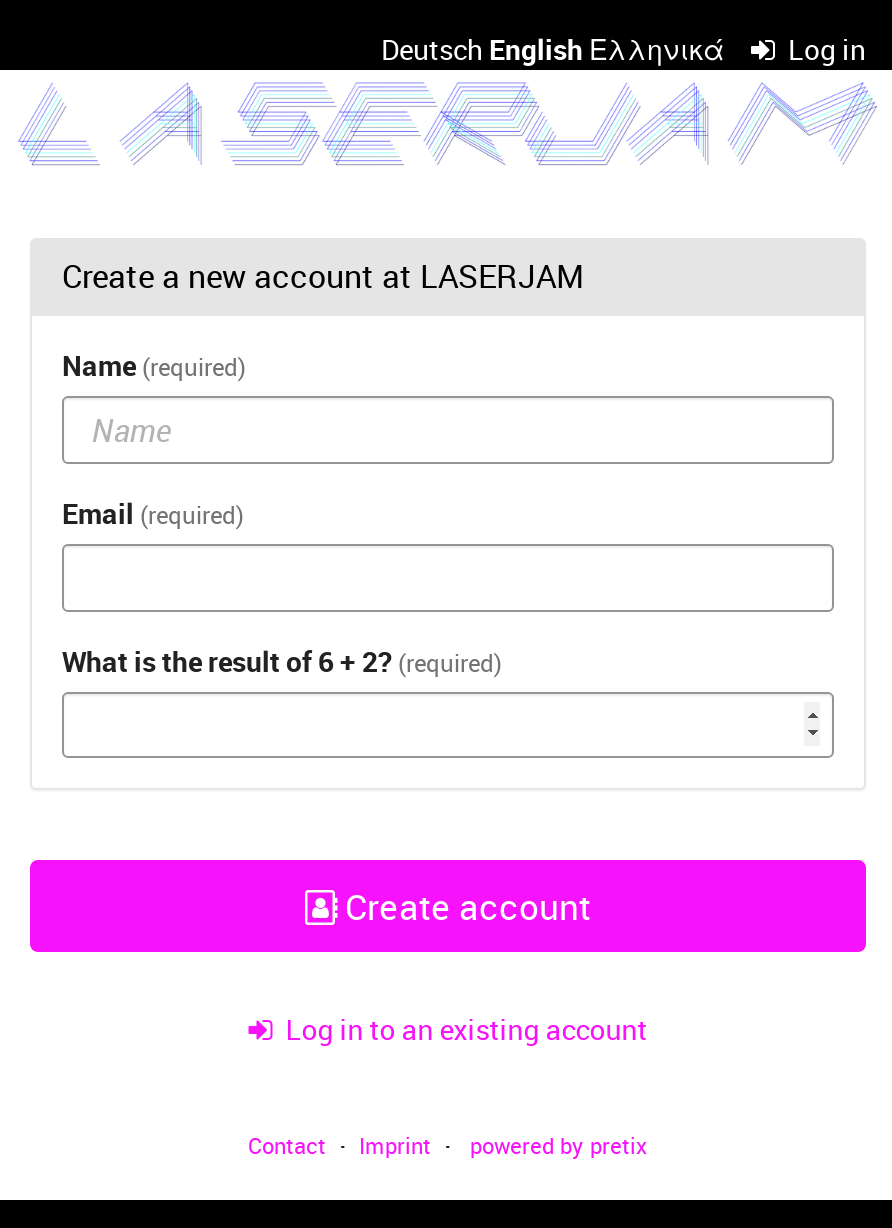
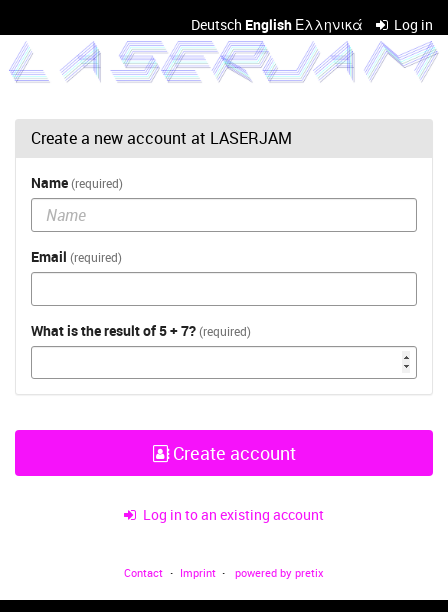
- What is the result of 6 + 2? required
+ What is the result of 5 + 7? required
